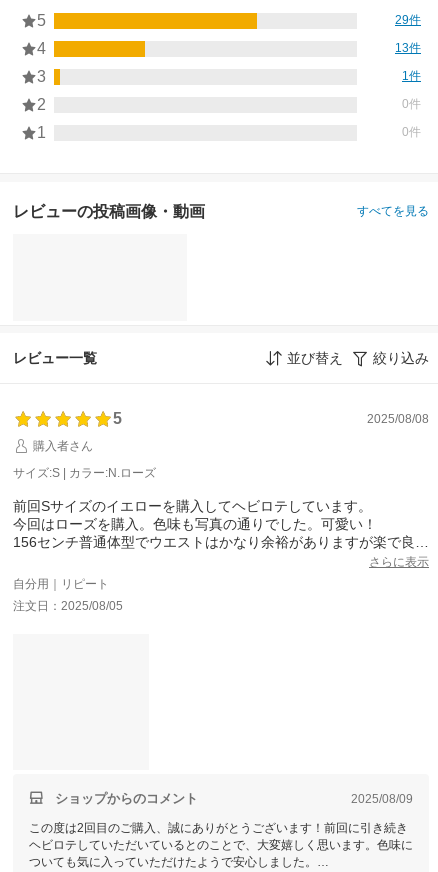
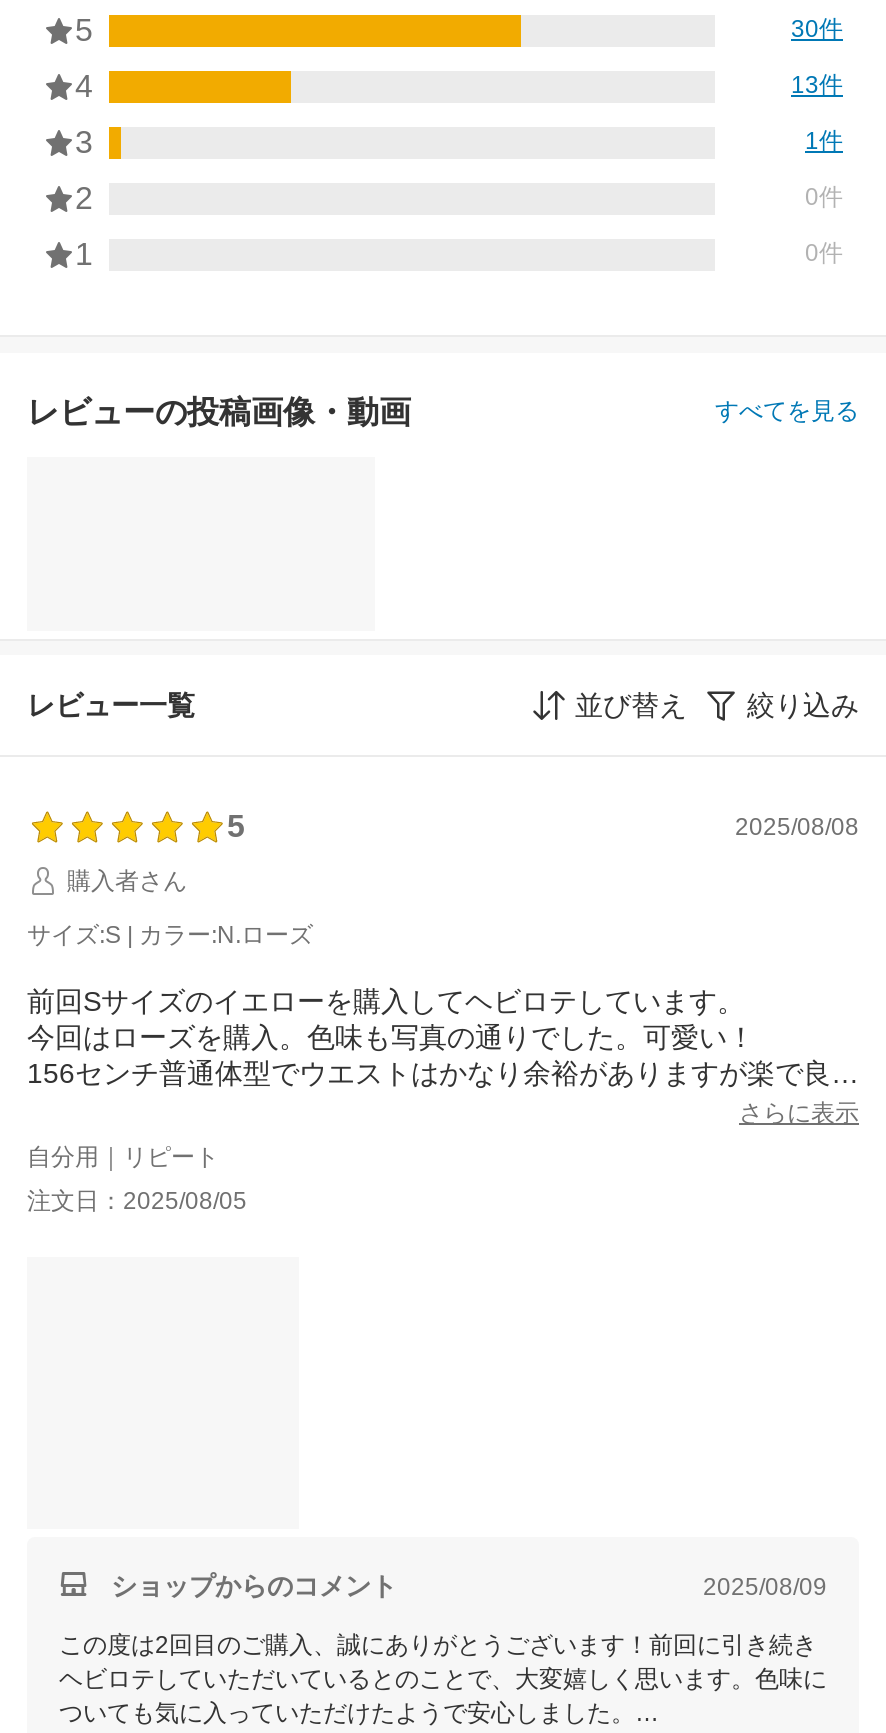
- 29件
+ 30件
